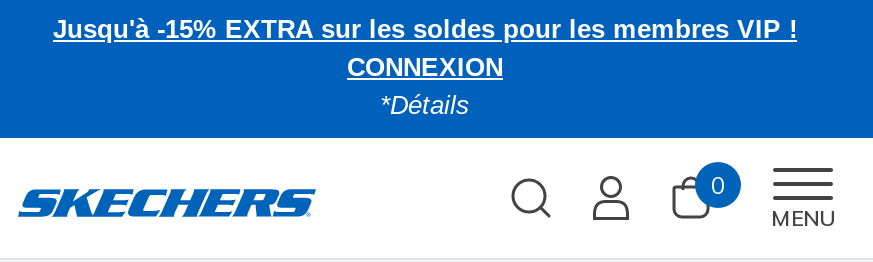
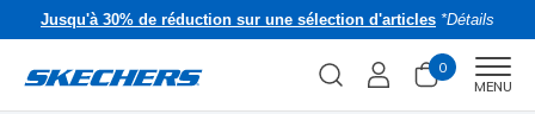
- Jusqu'à -15% EXTRA sur les soldes pour les membres VIP !
- CONNEXION
- *Détails
+ Jusqu'à 30% de réduction sur une sélection d'articles *Détails
